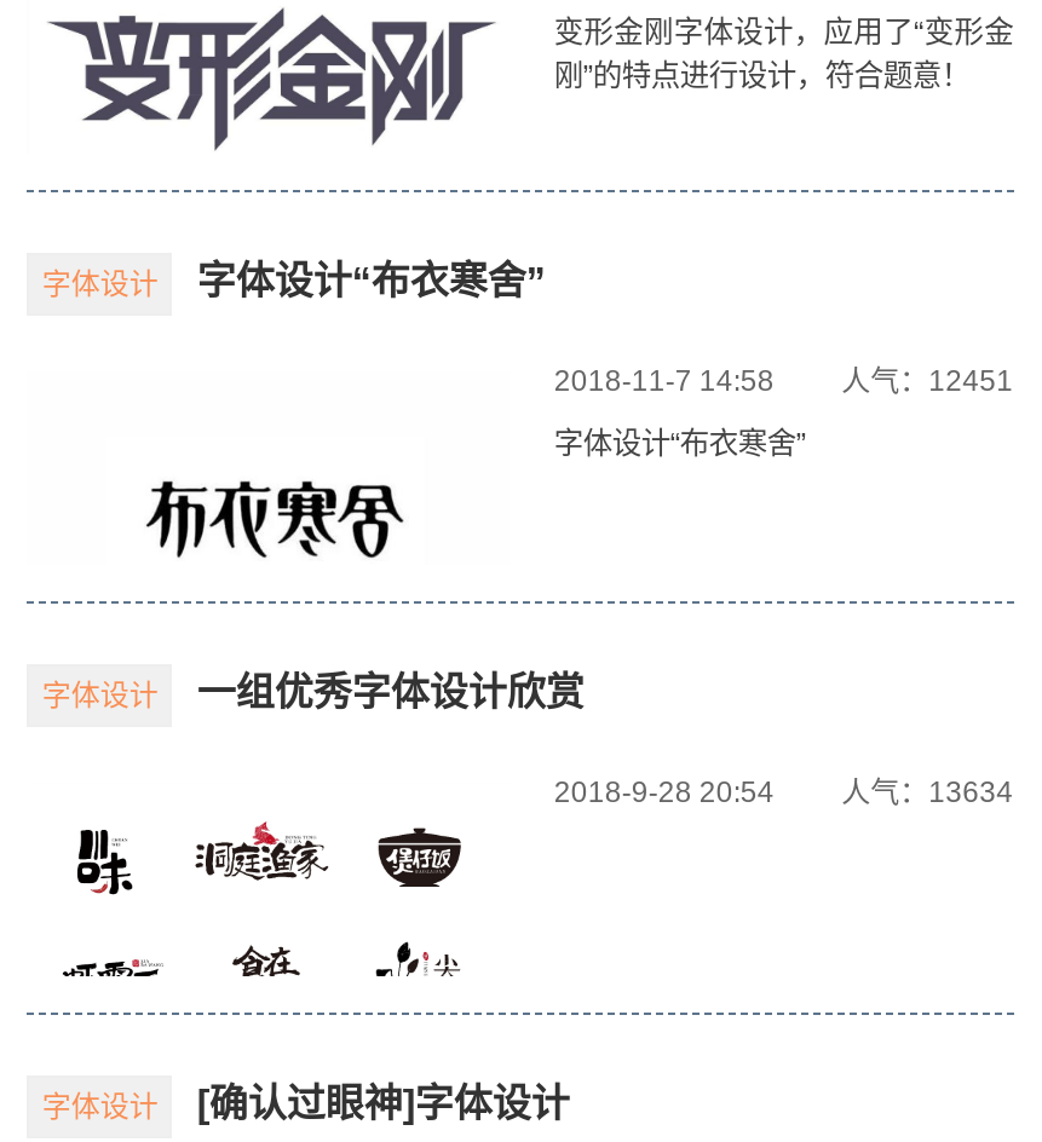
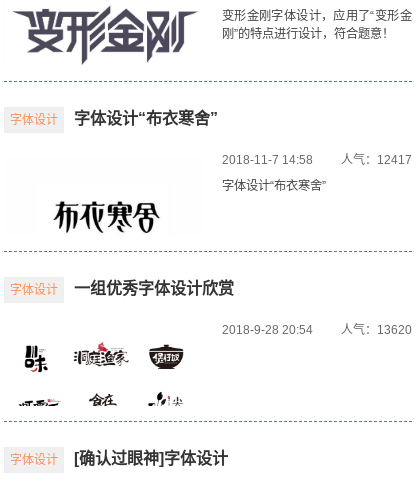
- 2018-11-7 14:58 人气：12451
+ 2018-11-7 14:58 人气：12417

- 2018-9-28 20:54 人气：13634
+ 2018-9-28 20:54 人气：13620
